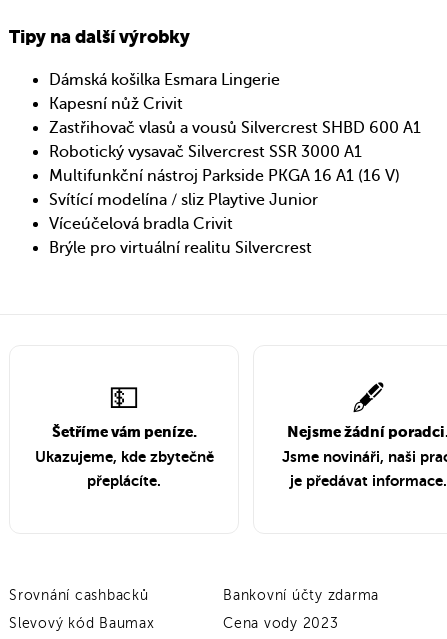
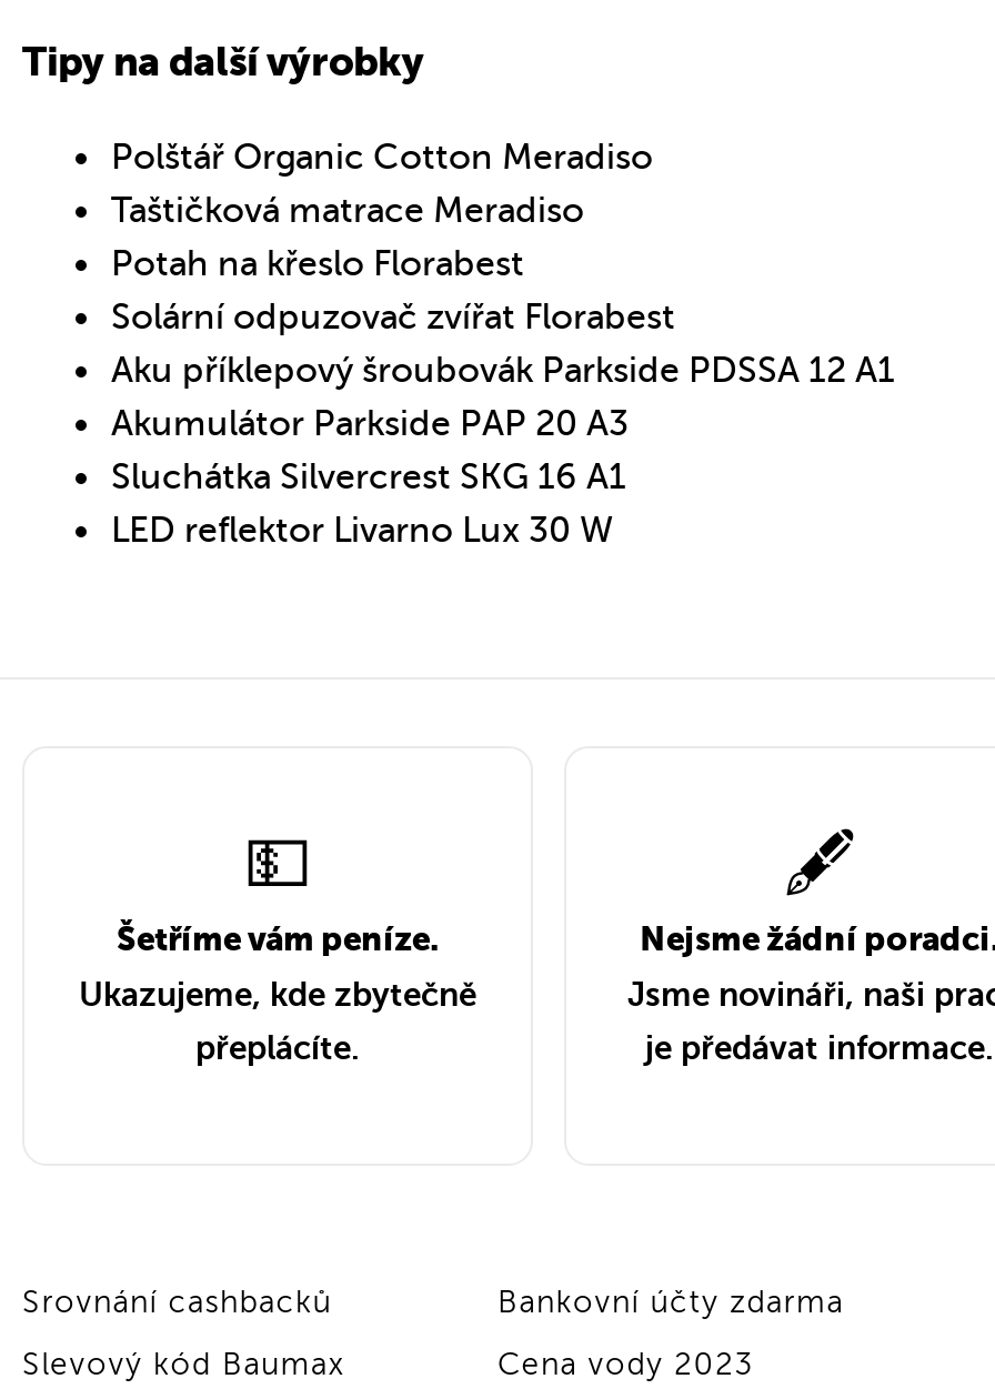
- Dámská košilka Esmara Lingerie
- Kapesní nůž Crivit
- Zastřihovač vlasů a vousů Silvercrest SHBD 600 A1
- Robotický vysavač Silvercrest SSR 3000 A1
- Multifunkční nástroj Parkside PKGA 16 A1 (16 V)
- Svítící modelína / sliz Playtive Junior
- Víceúčelová bradla Crivit
- Brýle pro virtuální realitu Silvercrest
+ Polštář Organic Cotton Meradiso
+ Taštičková matrace Meradiso
+ Potah na křeslo Florabest
+ Solární odpuzovač zvířat Florabest
+ Aku příklepový šroubovák Parkside PDSSA 12 A1
+ Akumulátor Parkside PAP 20 A3
+ Sluchátka Silvercrest SKG 16 A1
+ LED reflektor Livarno Lux 30 W
